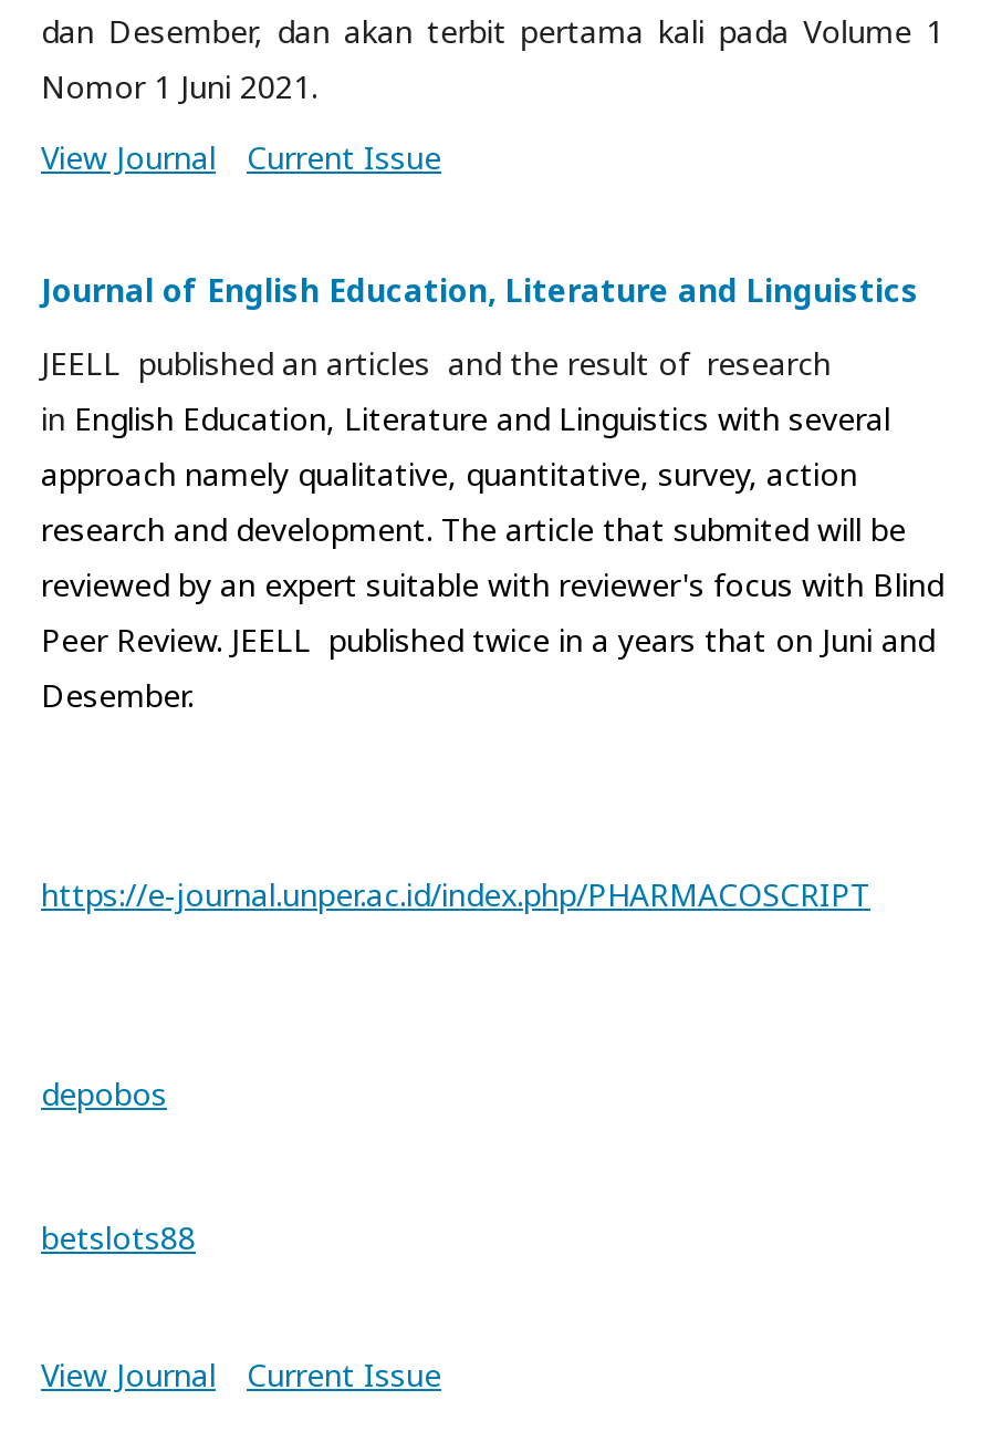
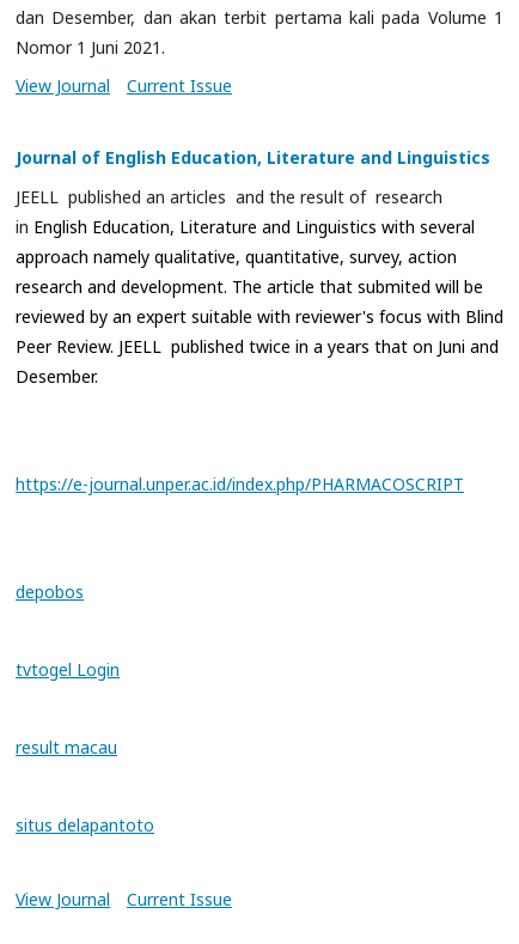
- betslots88
+ tvtogel Login
+ result macau
+ situs delapantoto
